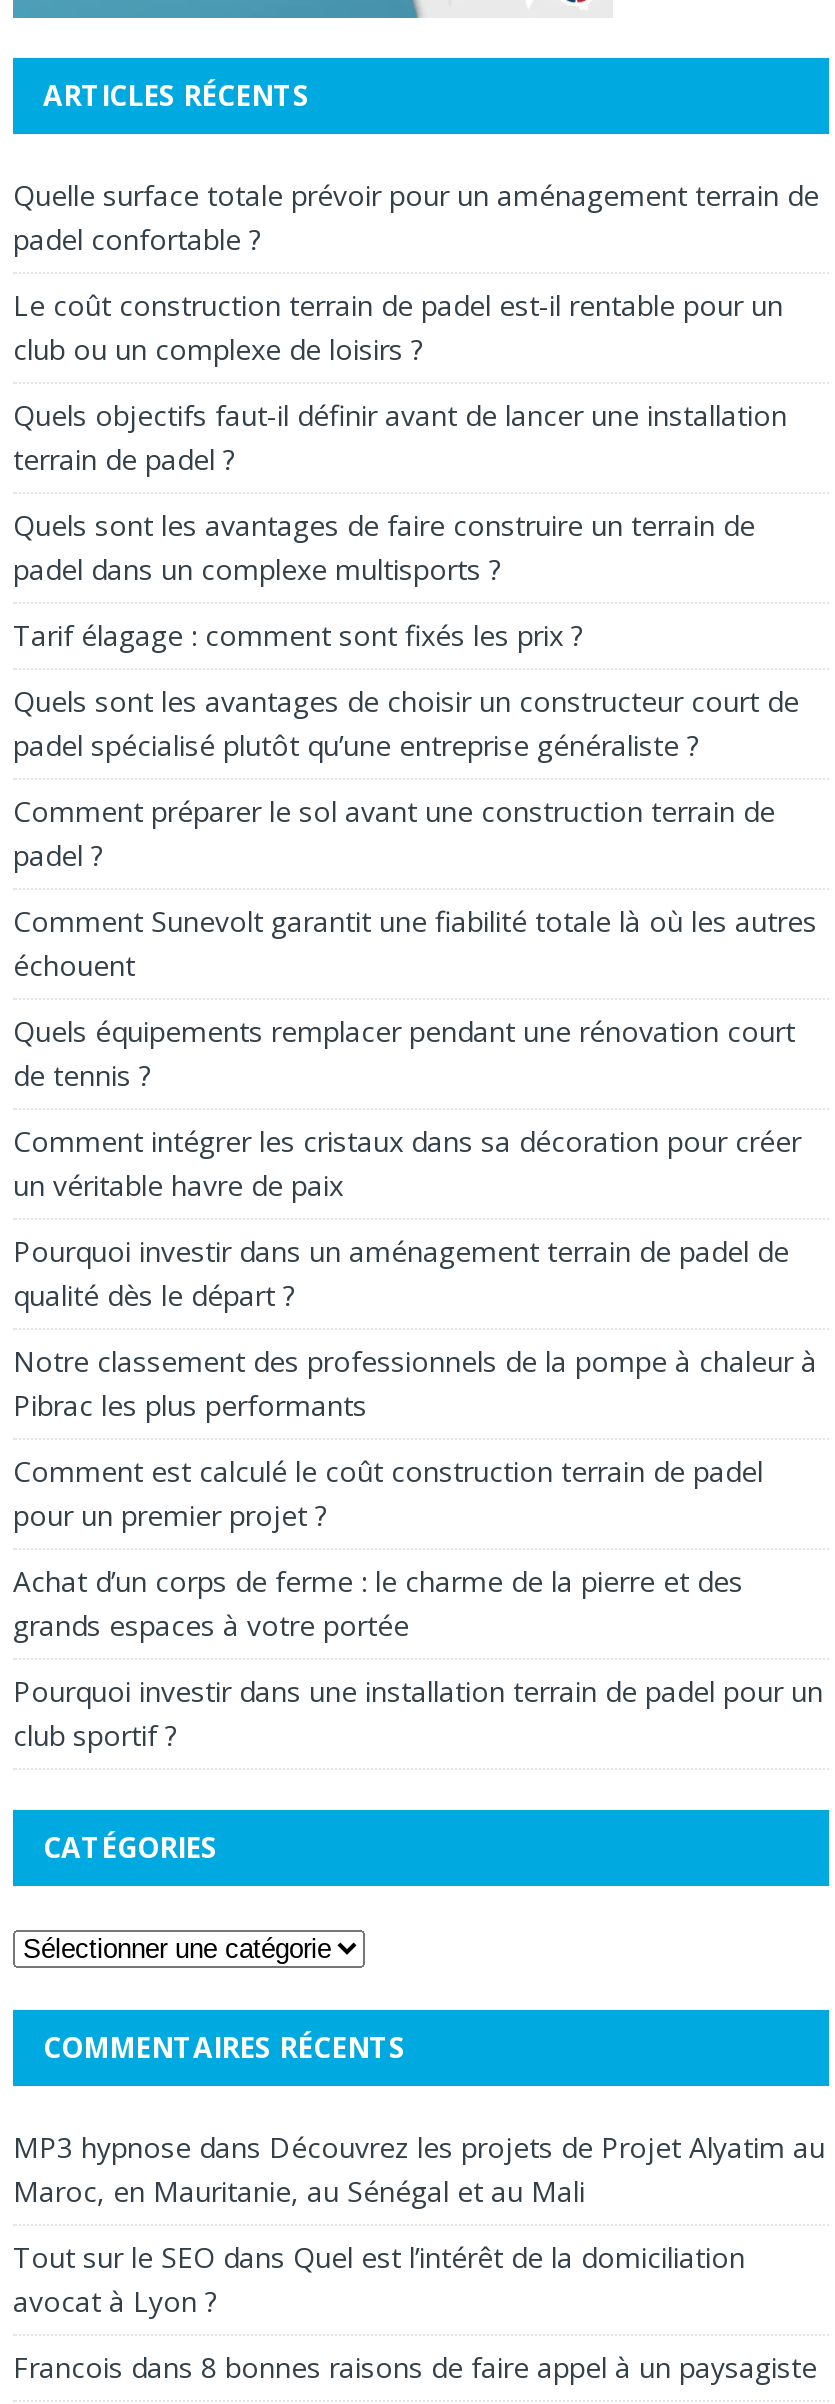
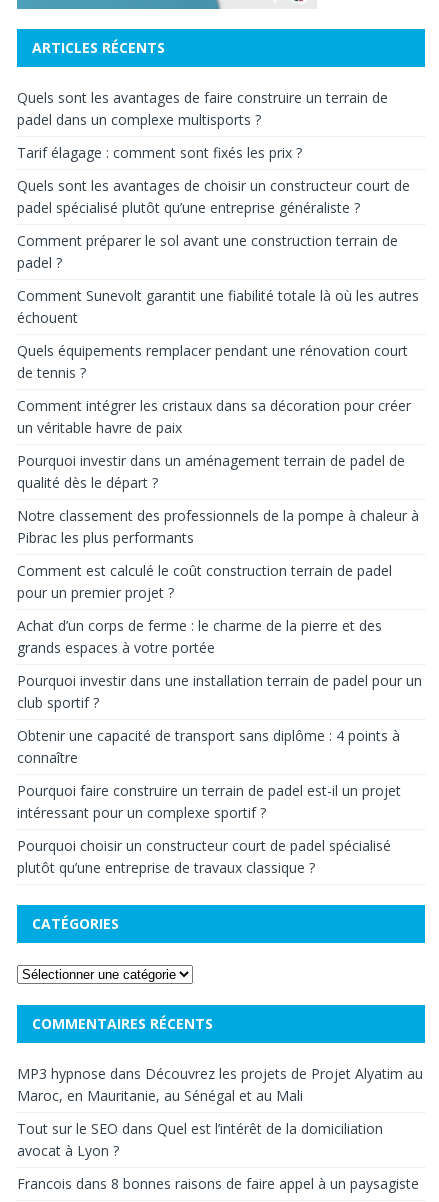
- Quelle surface totale prévoir pour un aménagement terrain de
- padel confortable ?
- Le coût construction terrain de padel est-il rentable pour un
- club ou un complexe de loisirs ?
- Quels objectifs faut-il définir avant de lancer une installation
- terrain de padel ?

moved up: Quels sont les avantages de faire construire un terrain de | padel dans un complexe multisports ? | Tarif élagage : comment sont fixés les prix ? | ... | Pourquoi investir dans une installation terrain de padel pour un | club sportif ?

+ Obtenir une capacité de transport sans diplôme : 4 points à
+ connaître
+ Pourquoi faire construire un terrain de padel est-il un projet
+ intéressant pour un complexe sportif ?
+ Pourquoi choisir un constructeur court de padel spécialisé
+ plutôt qu’une entreprise de travaux classique ?
